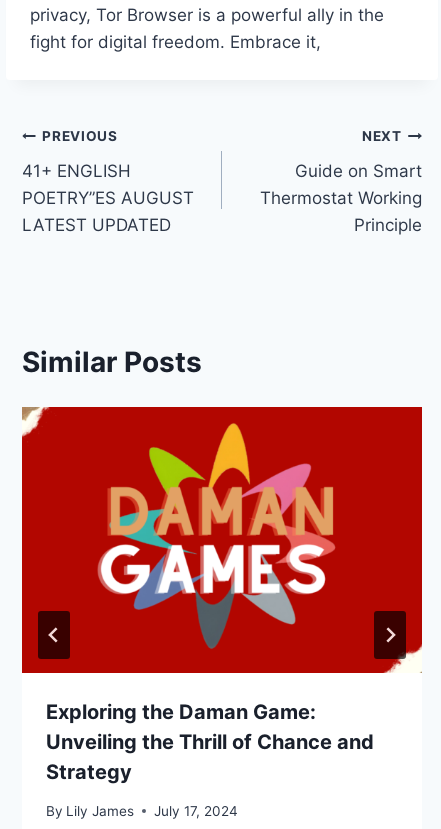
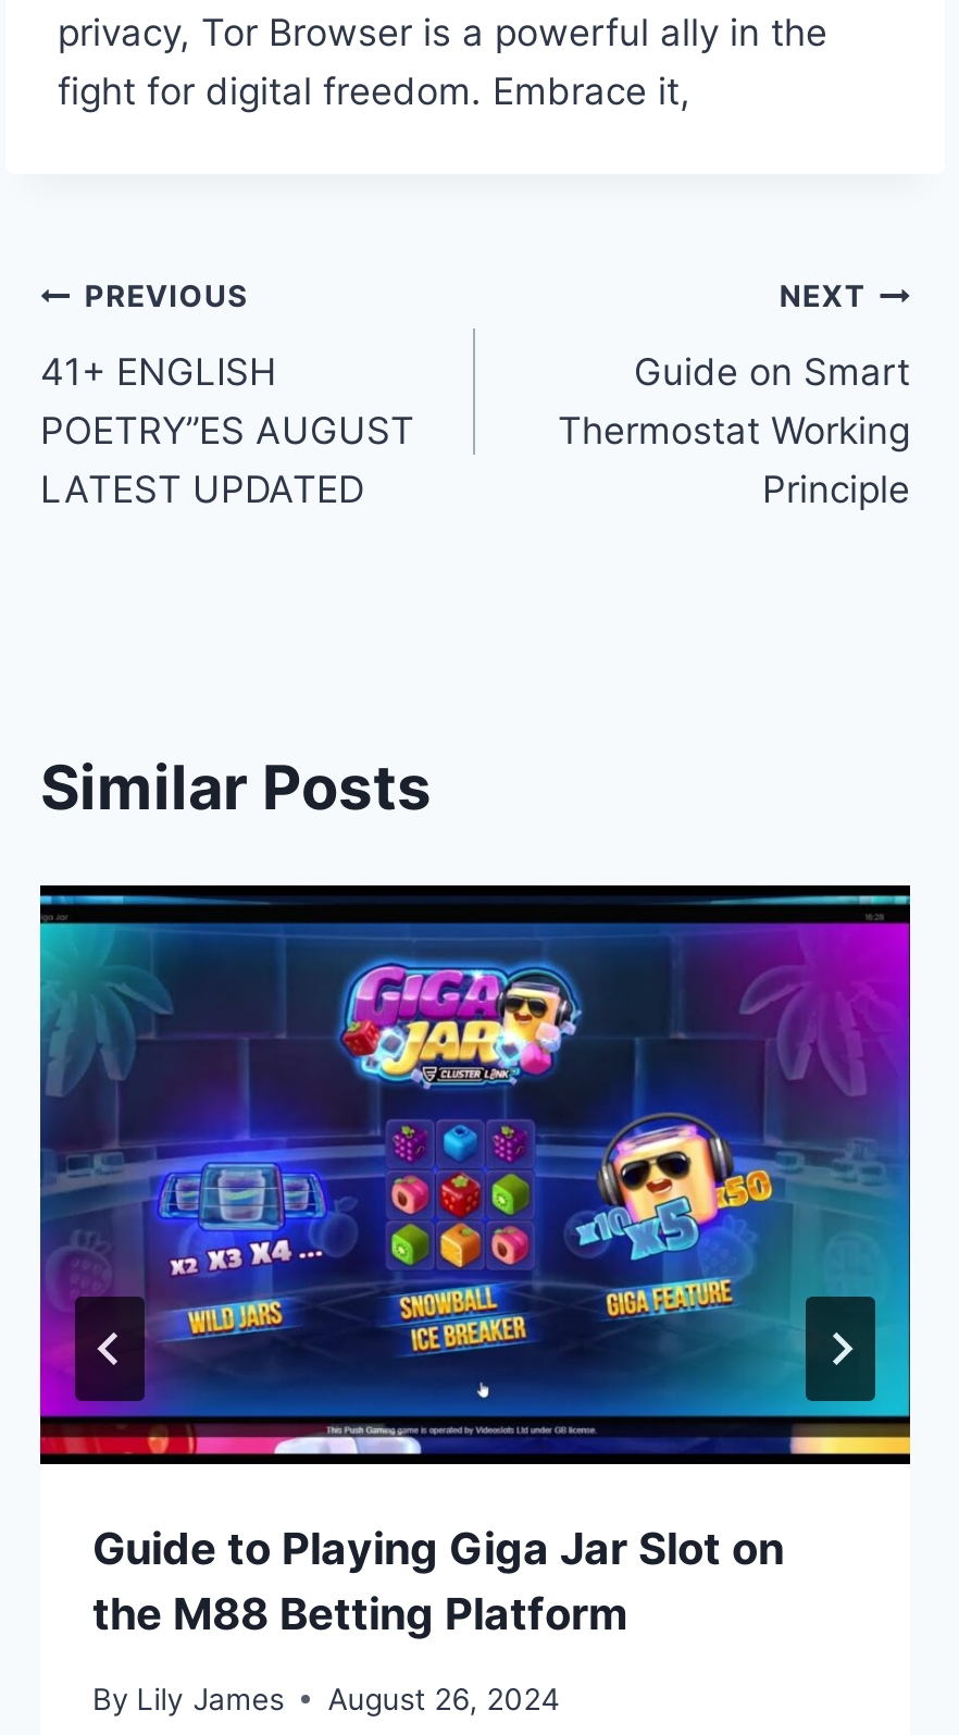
- [image]
- Exploring the Daman Game:
- Unveiling the Thrill of Chance and
- Strategy
+ [image]
+ Guide to Playing Giga Jar Slot on
+ the M88 Betting Platform

- By Lily James July 17, 2024
+ By Lily James August 26, 2024
